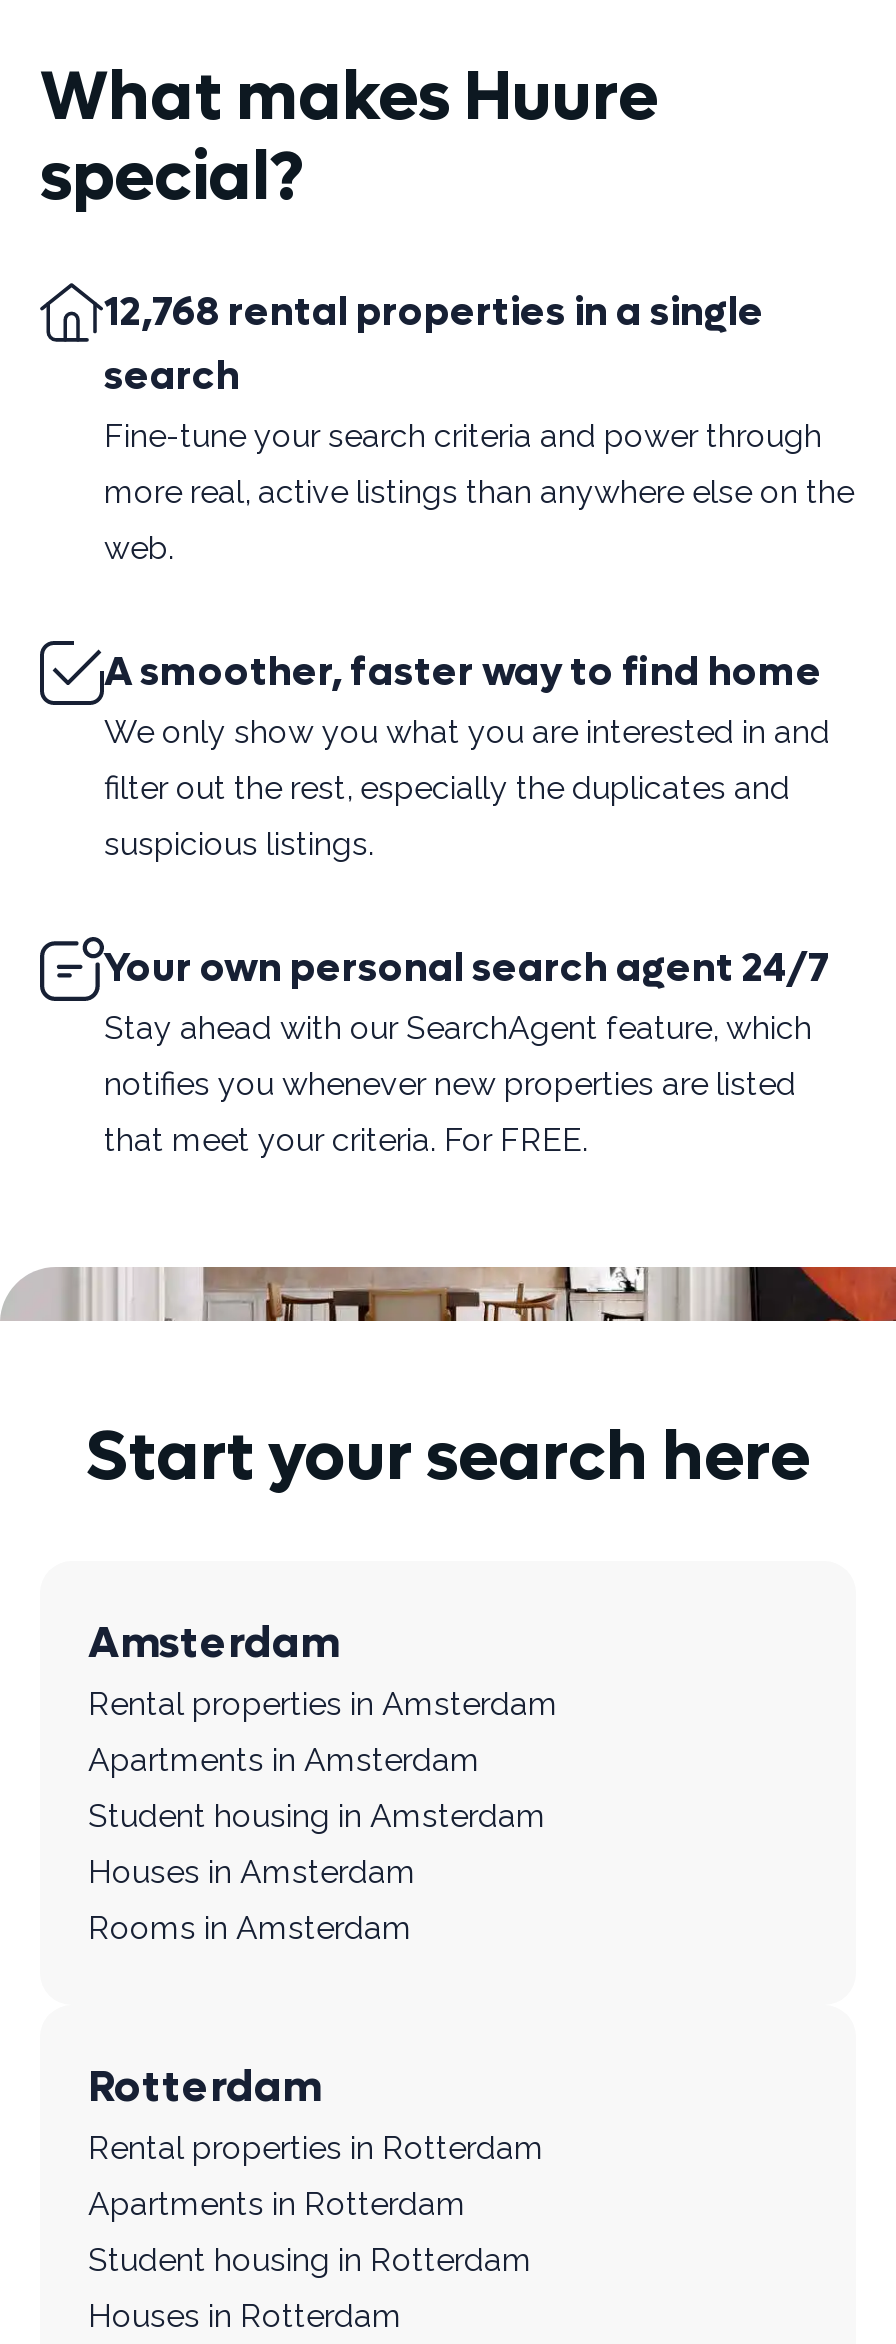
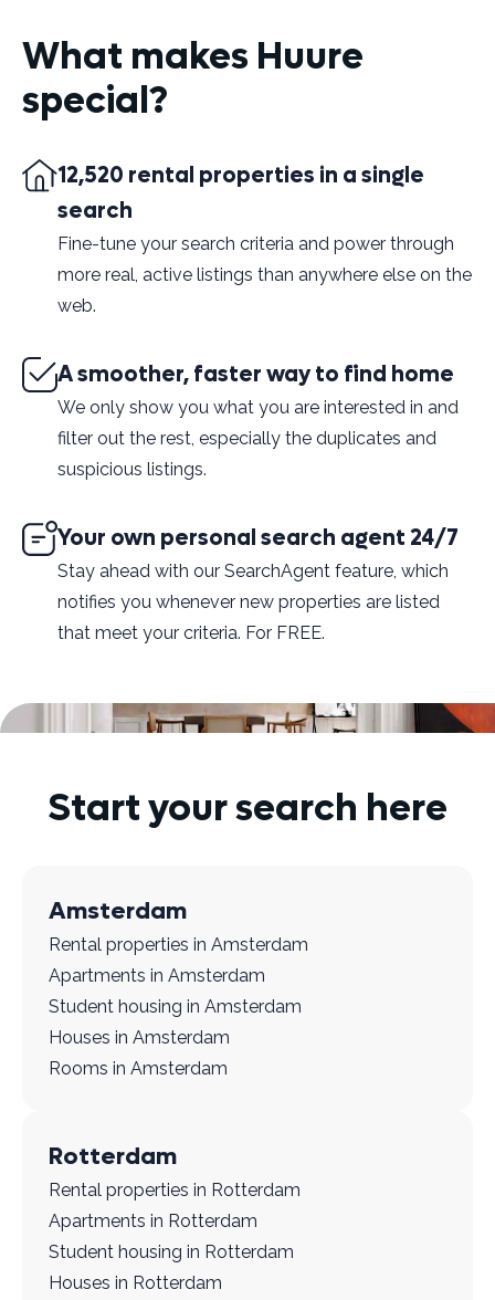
- 12,768 rental properties in a single
+ 12,520 rental properties in a single
